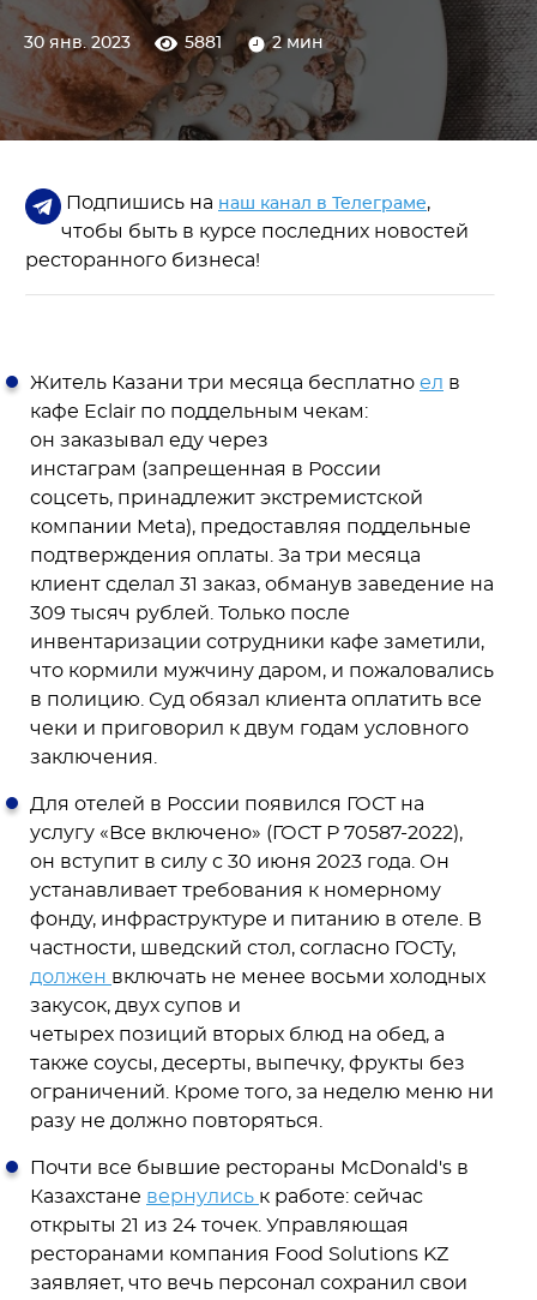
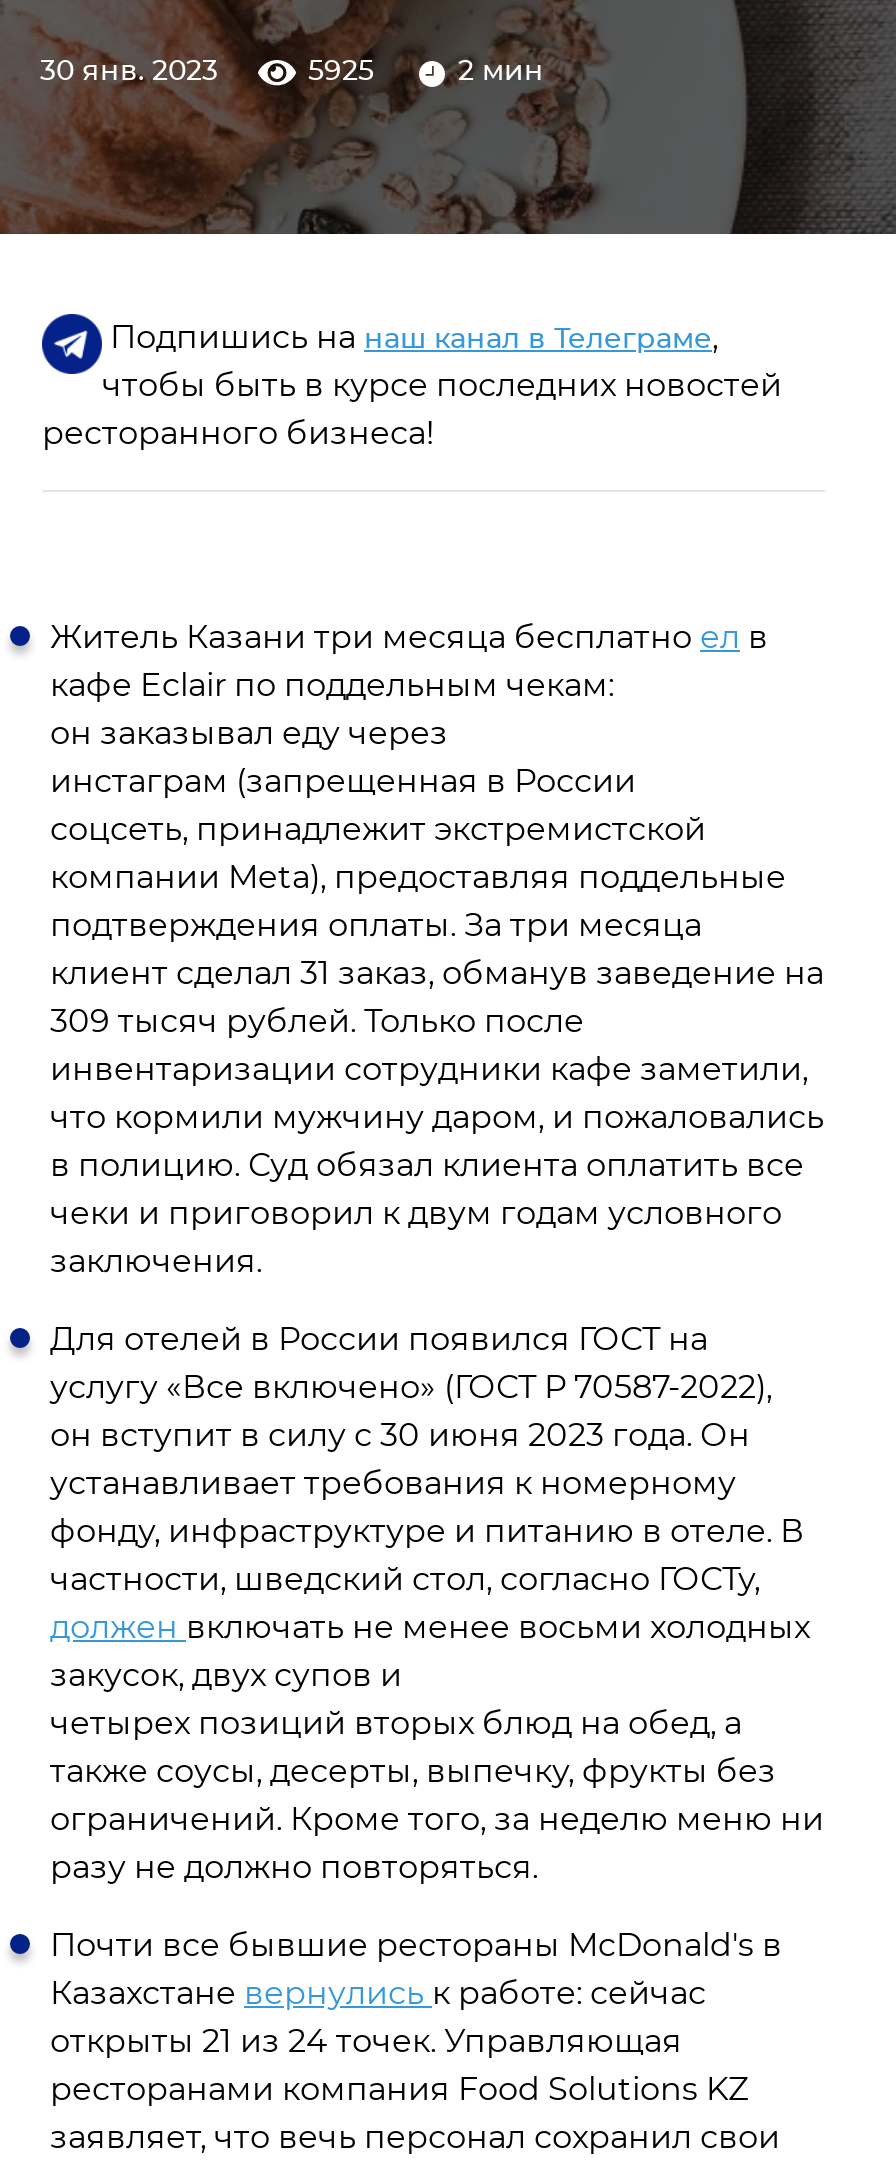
- 5881
+ 5925
